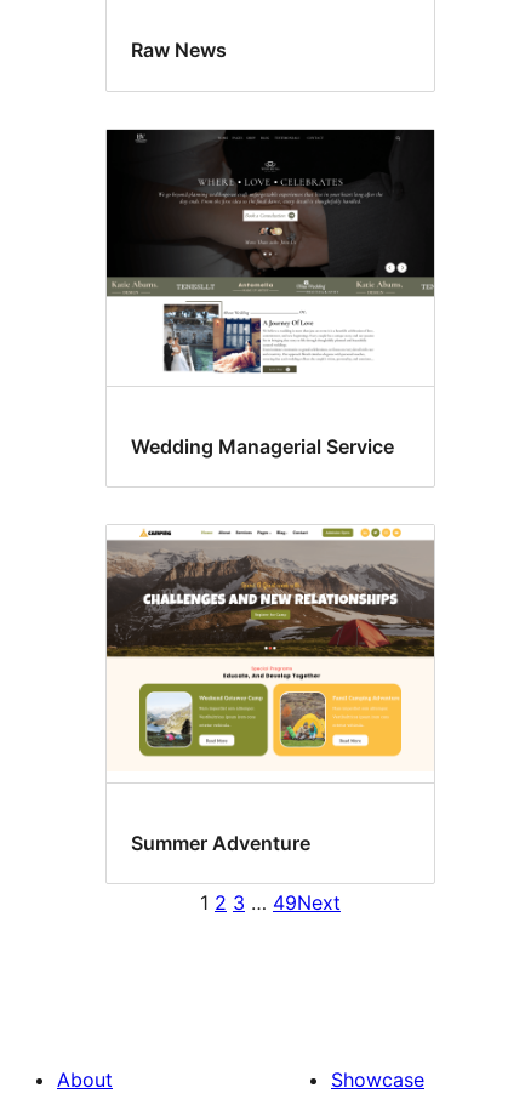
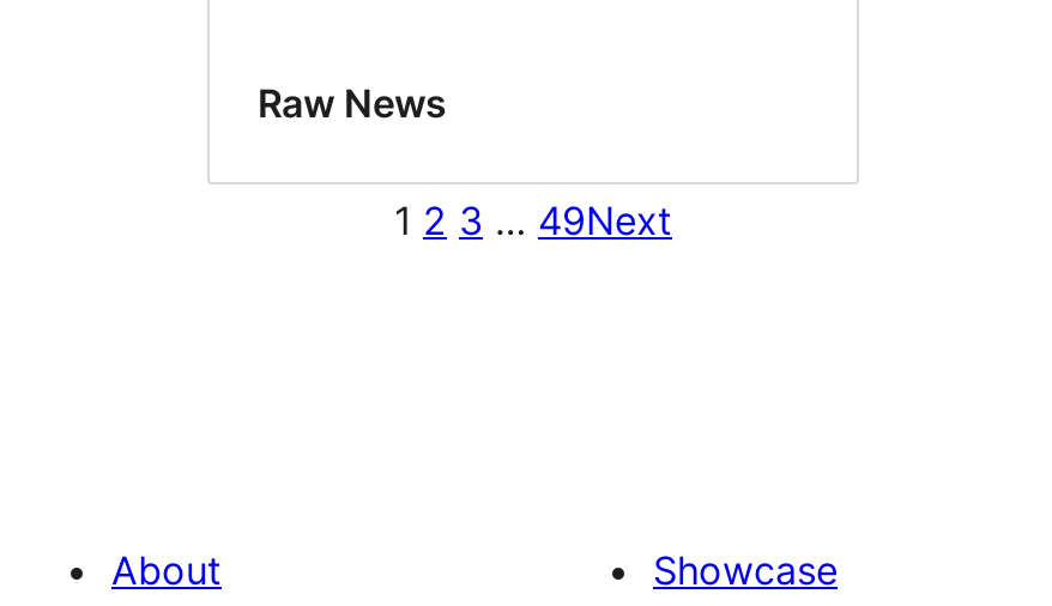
- [image]

- Wedding Managerial Service

- [image]

- Summer Adventure
